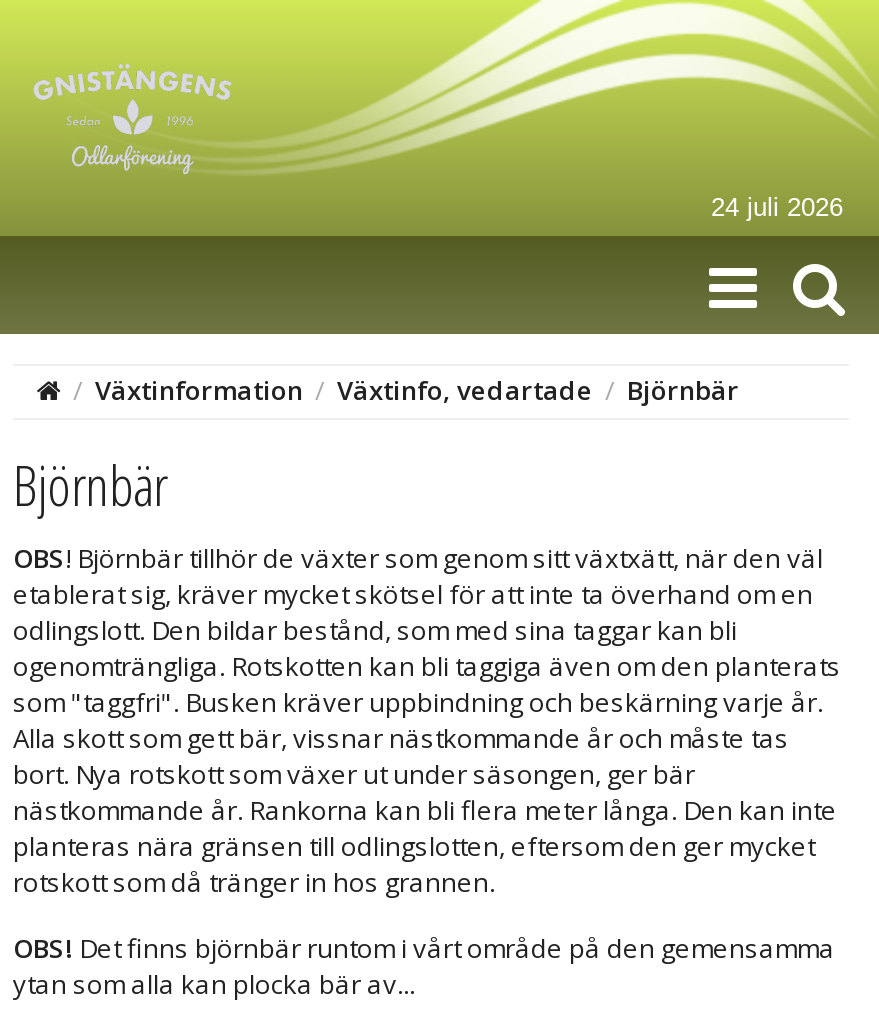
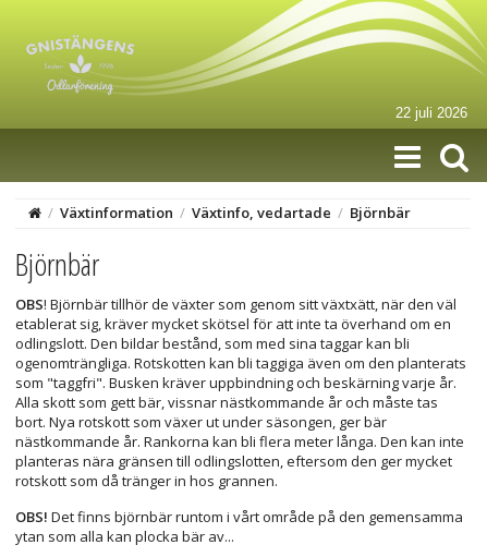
- 24 juli 2026
+ 22 juli 2026
